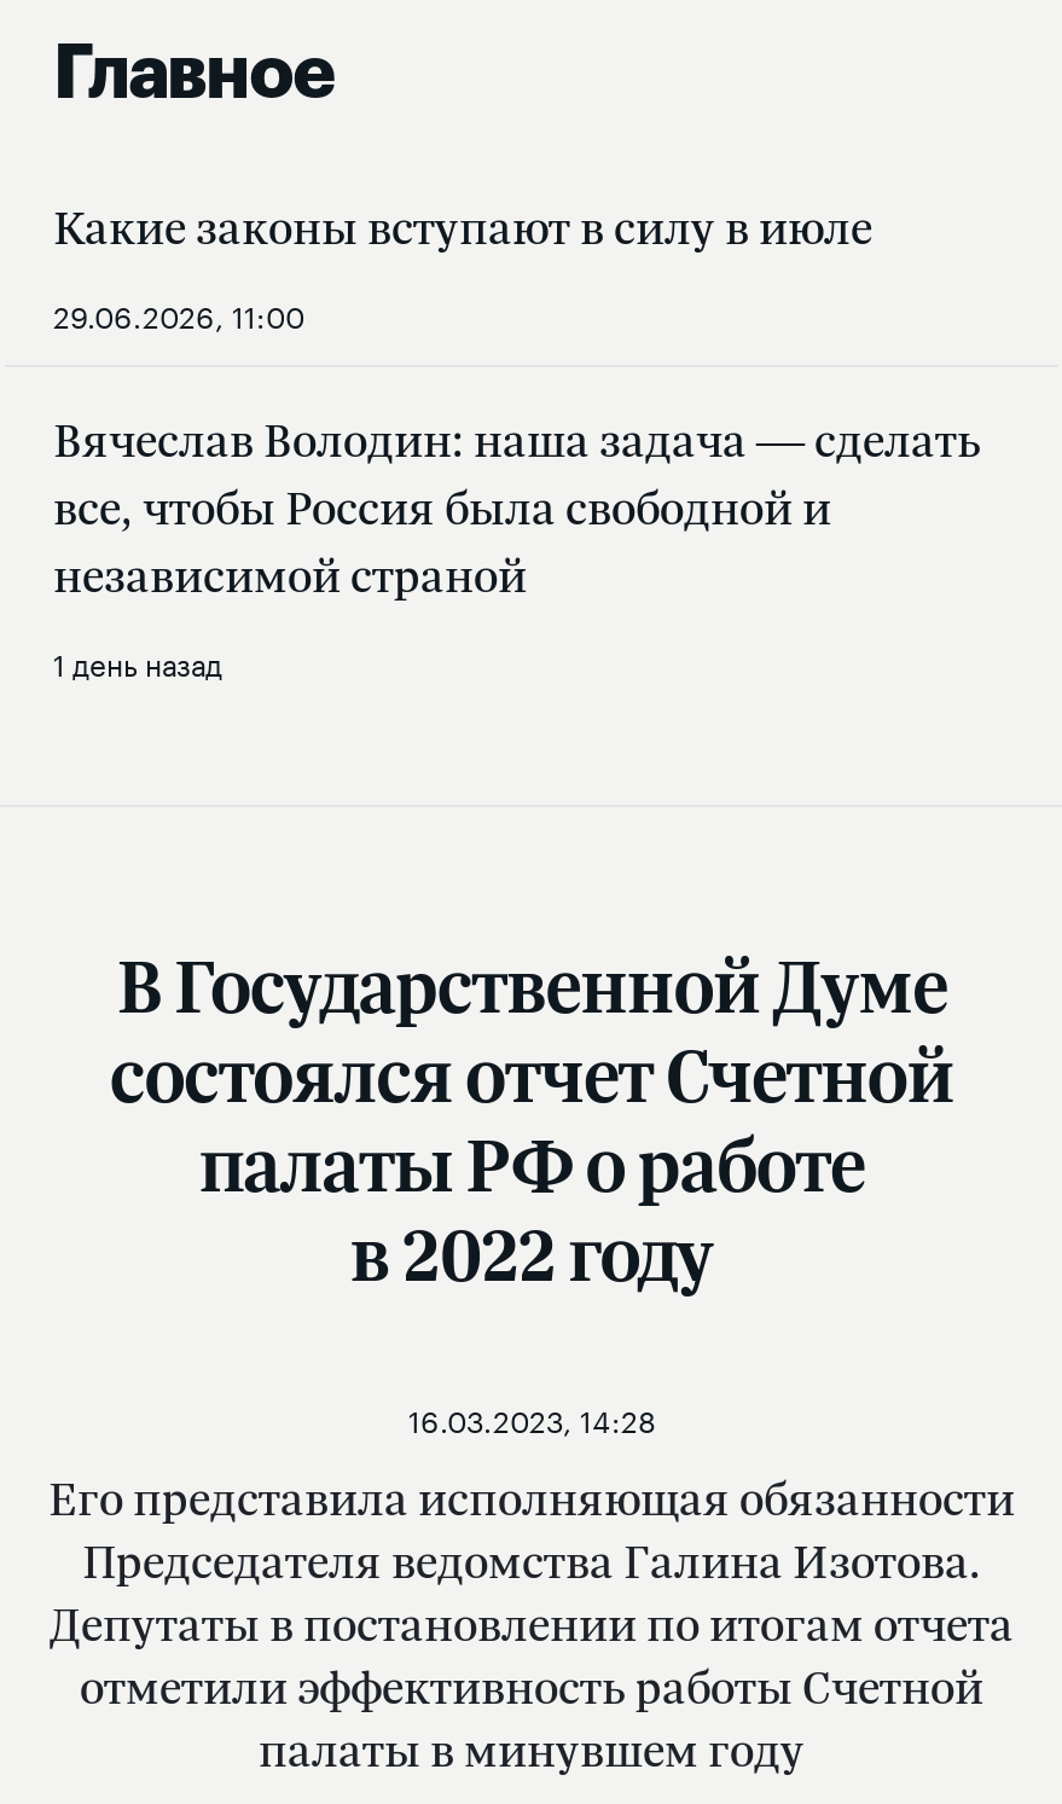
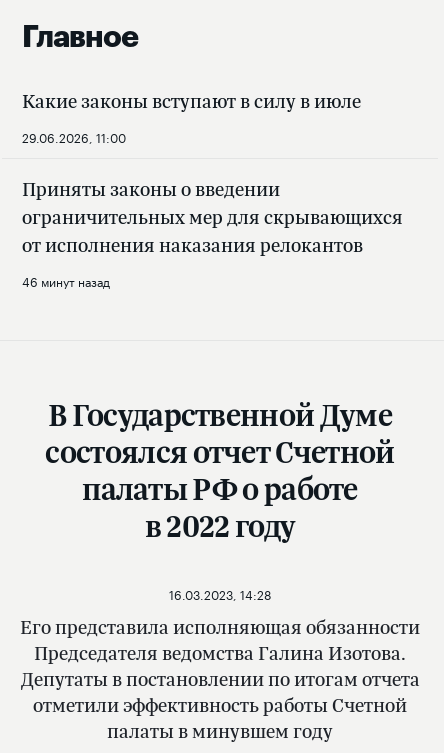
- Вячеслав Володин: наша задача — сделать
- все, чтобы Россия была свободной и
- независимой страной
+ Приняты законы о введении
+ ограничительных мер для скрывающихся
+ от исполнения наказания релокантов

- 1 день назад
+ 46 минут назад
